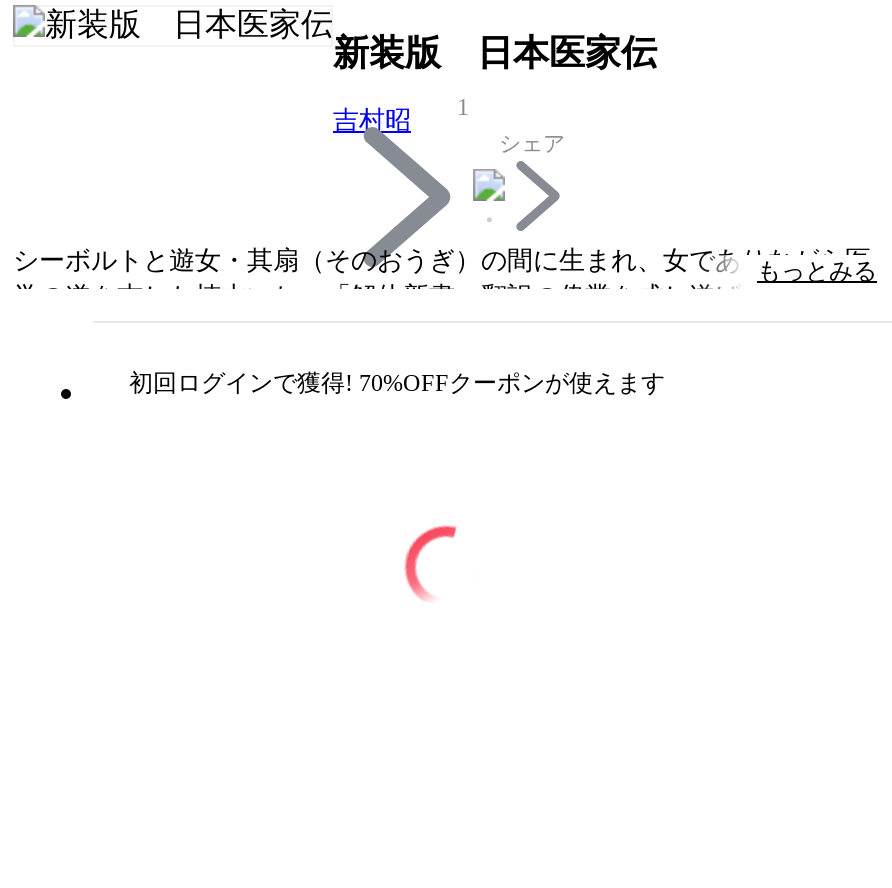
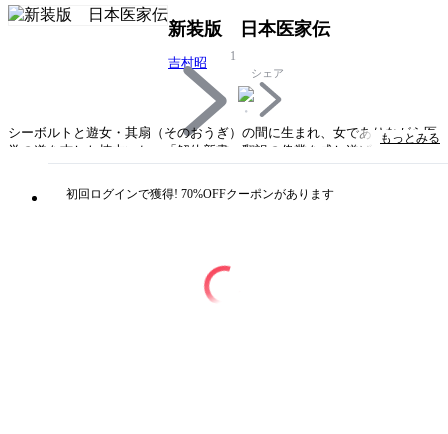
- 初回ログインで獲得! 70%OFFクーポンが使えます
+ 初回ログインで獲得! 70%OFFクーポンがあります
